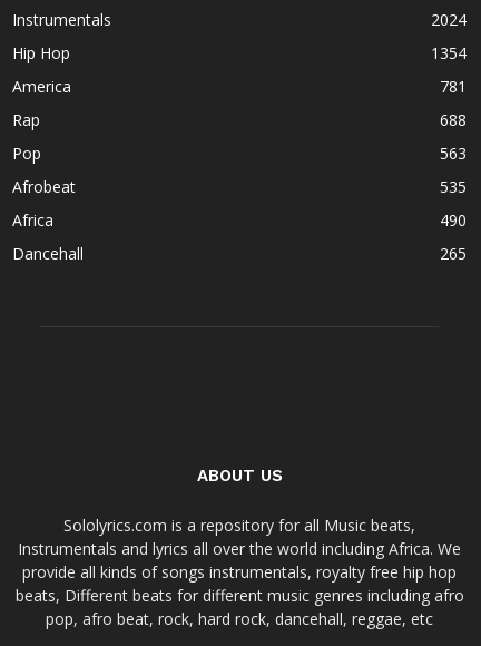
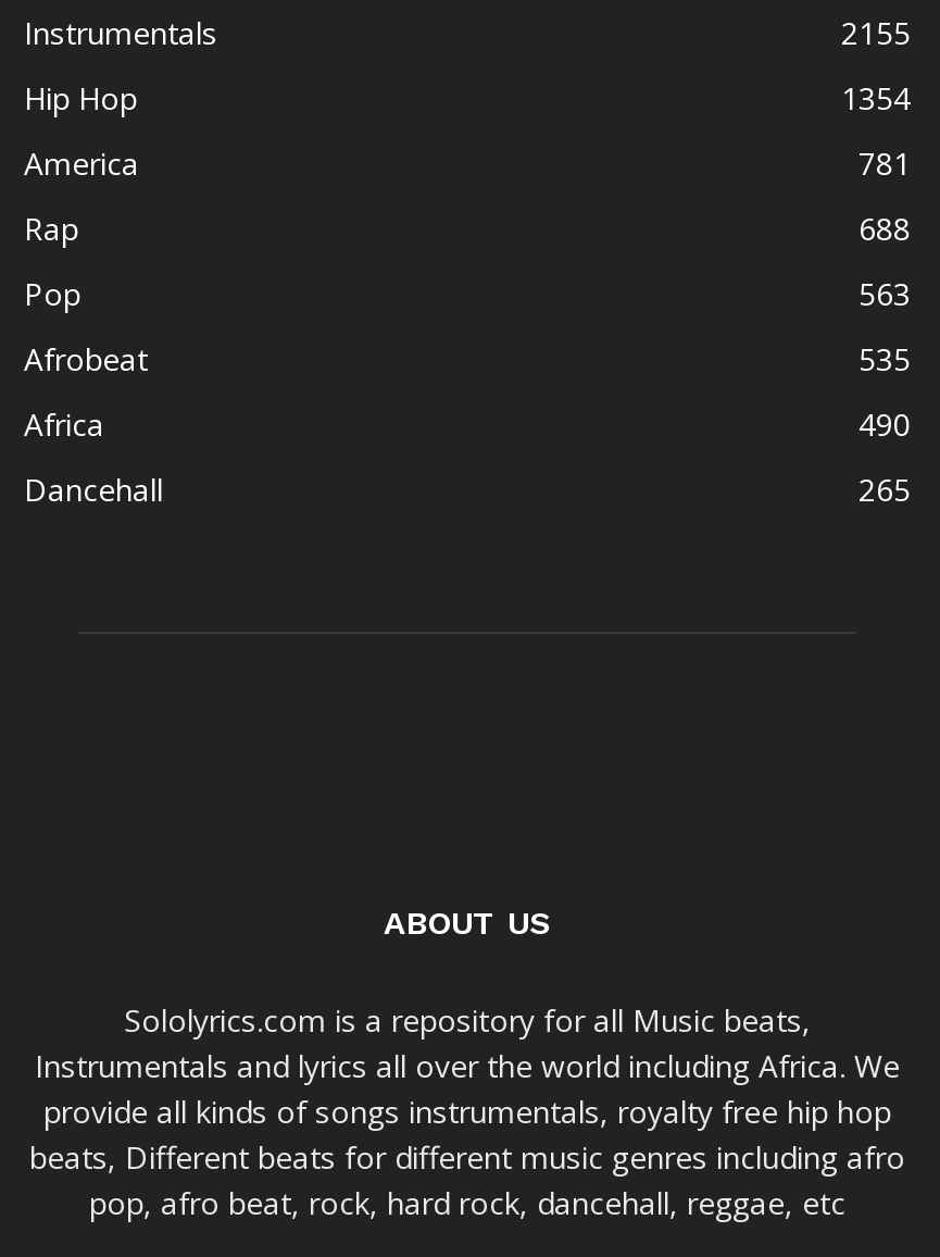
- 2024
+ 2155
